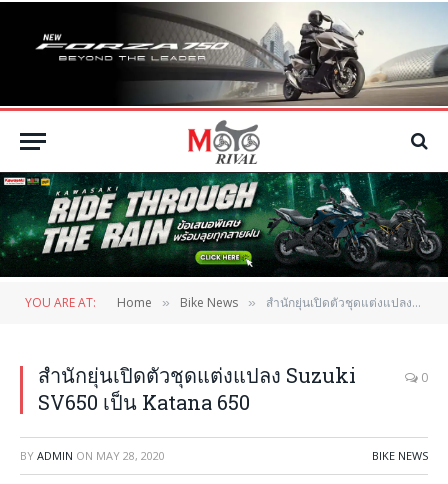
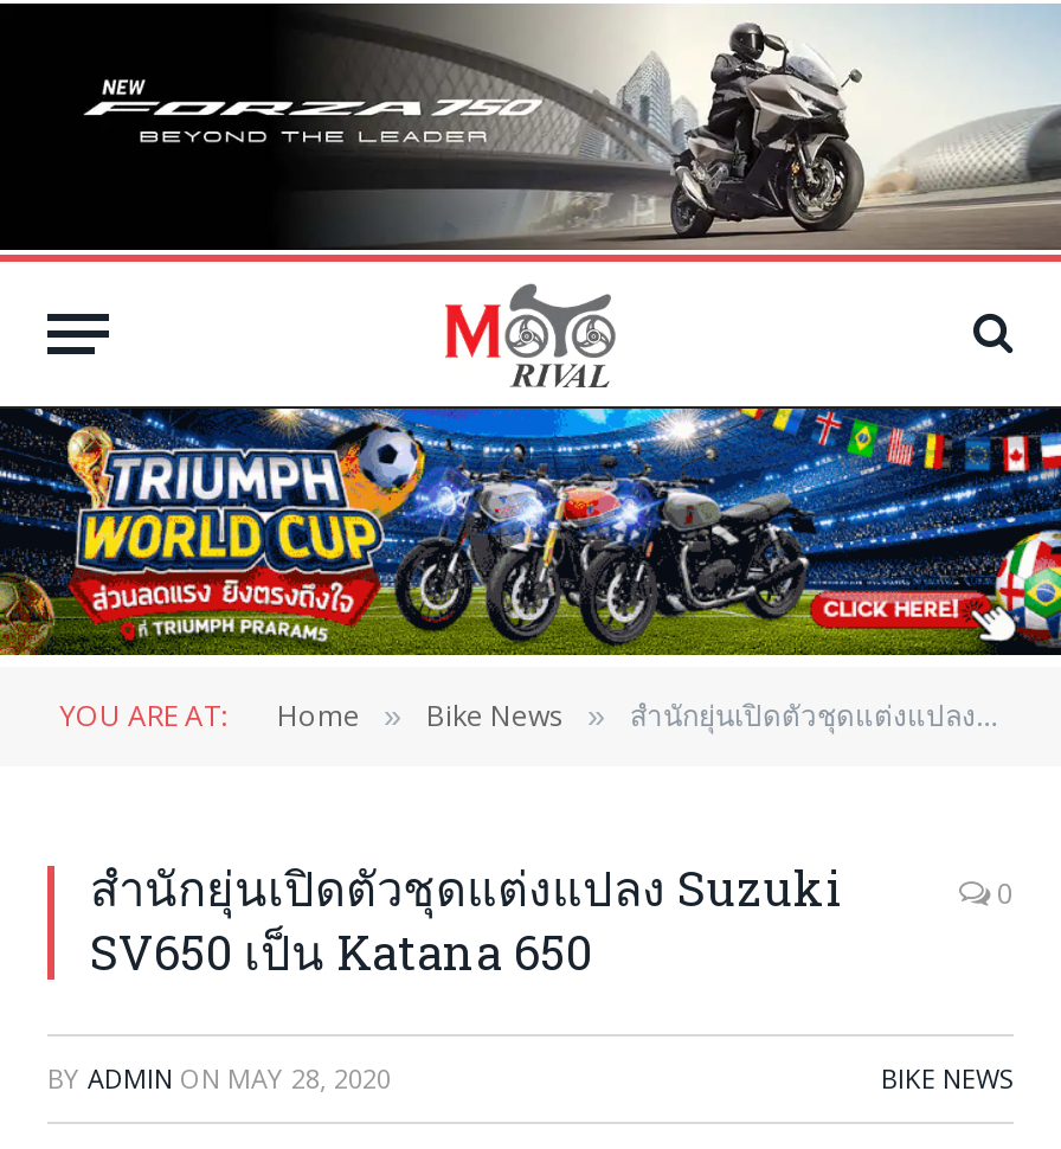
- [image]
+ [image]
